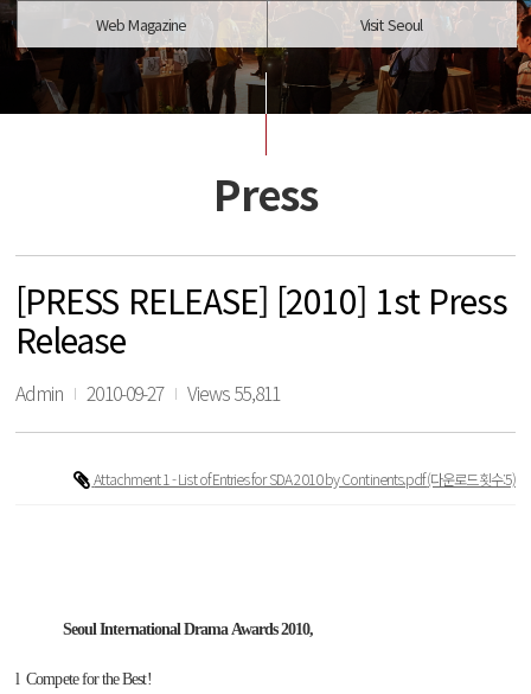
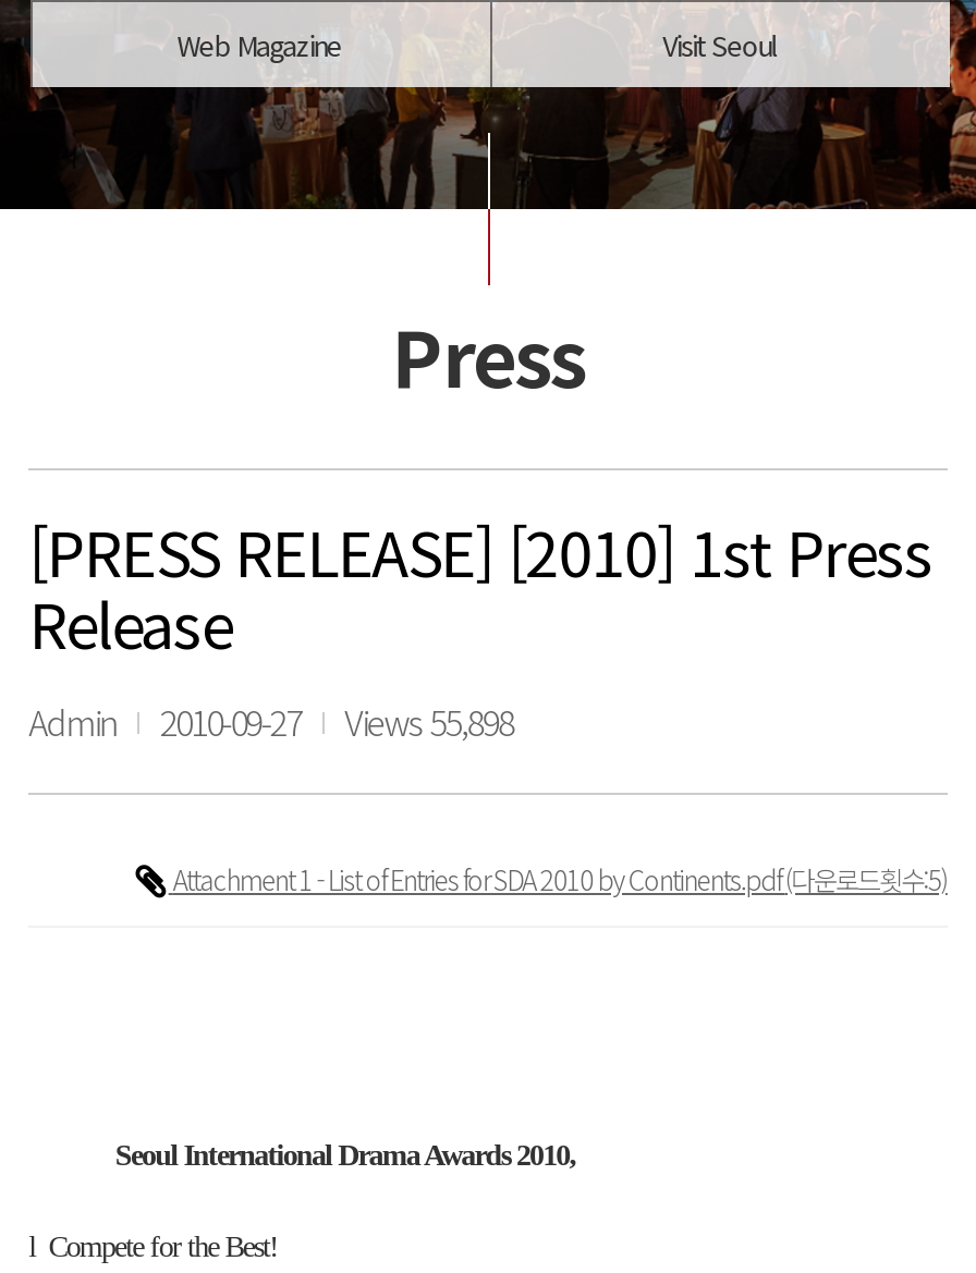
- Admin 2010-09-27 Views 55,811
+ Admin 2010-09-27 Views 55,898
